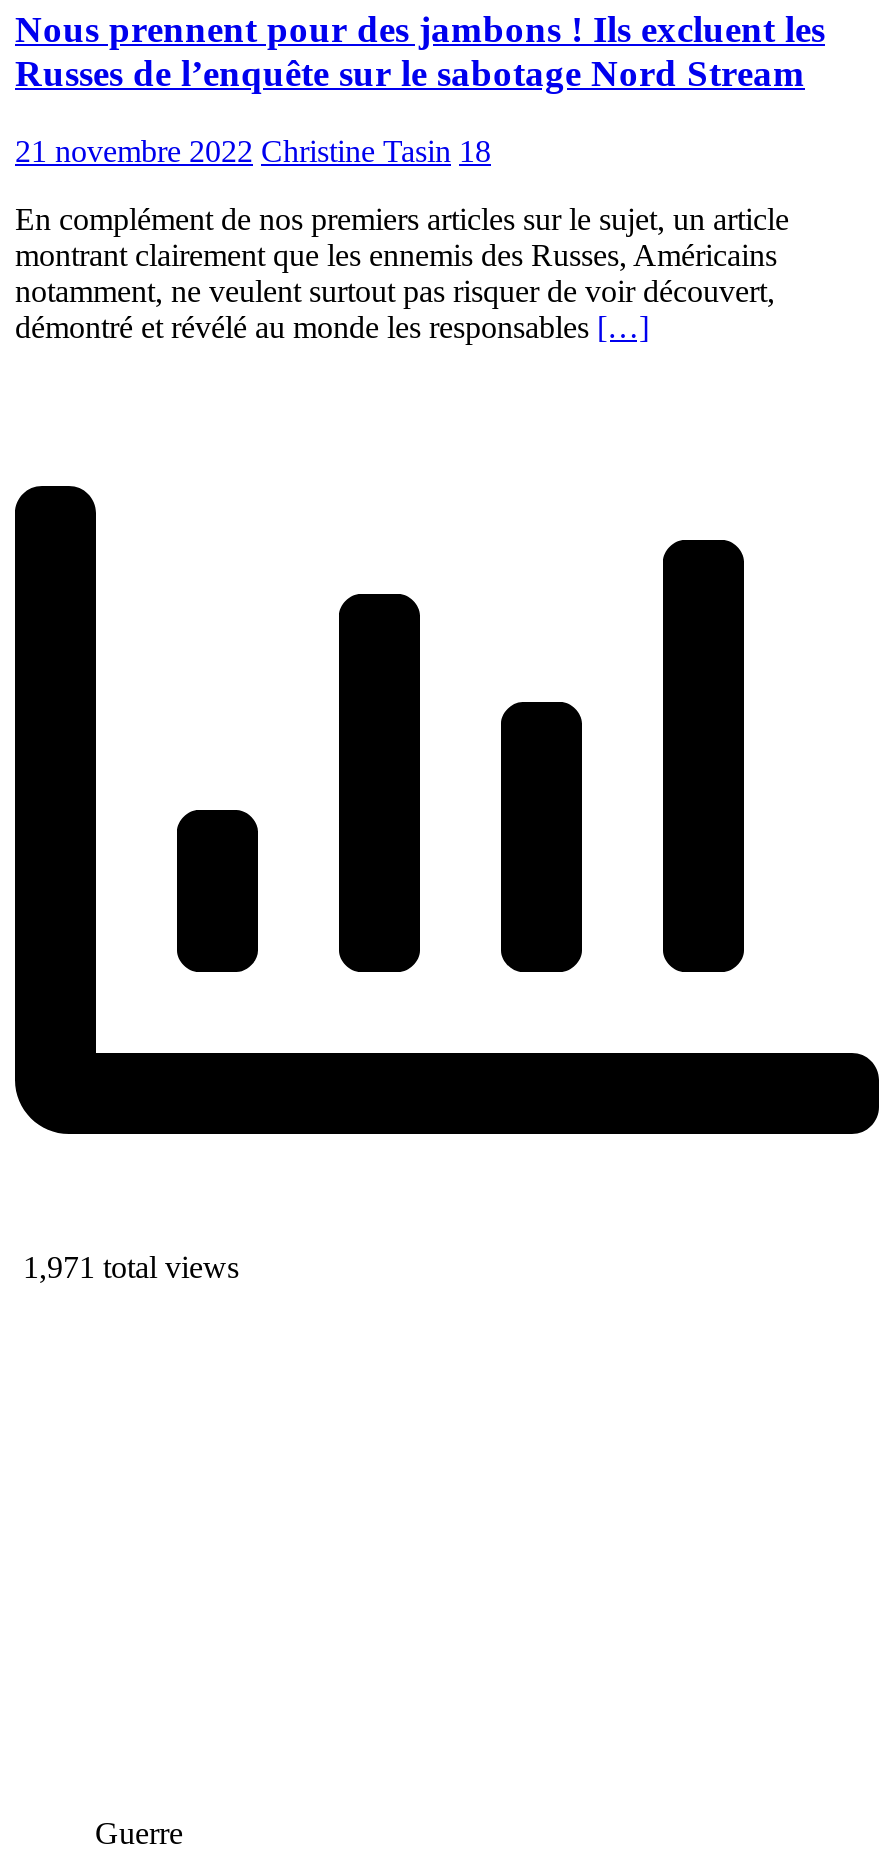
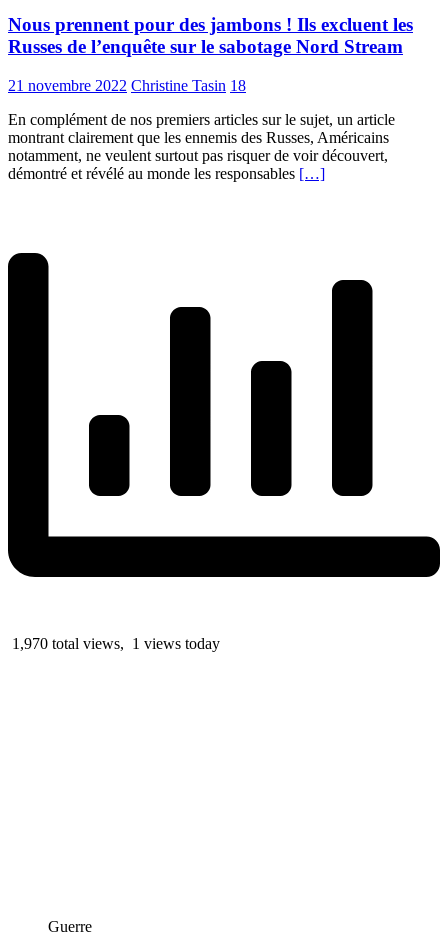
- 1,971 total views
+ 1,970 total views, 1 views today
